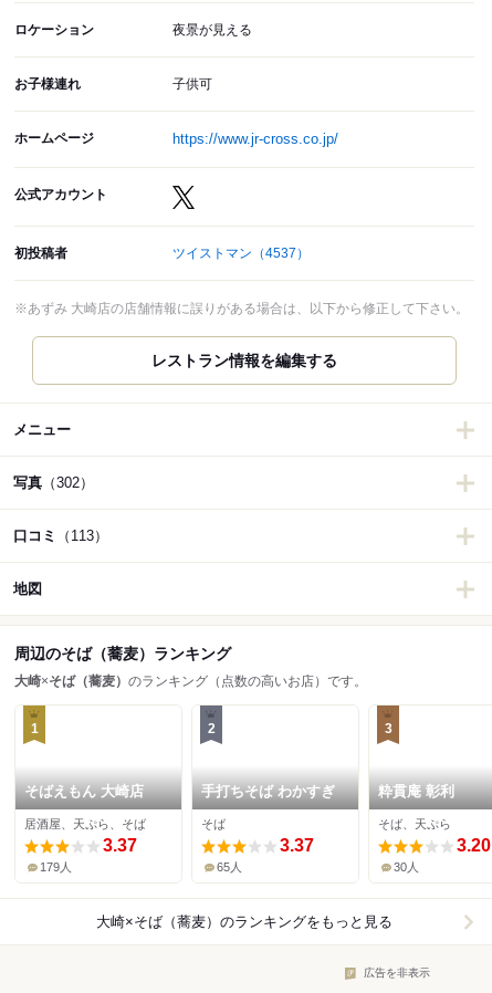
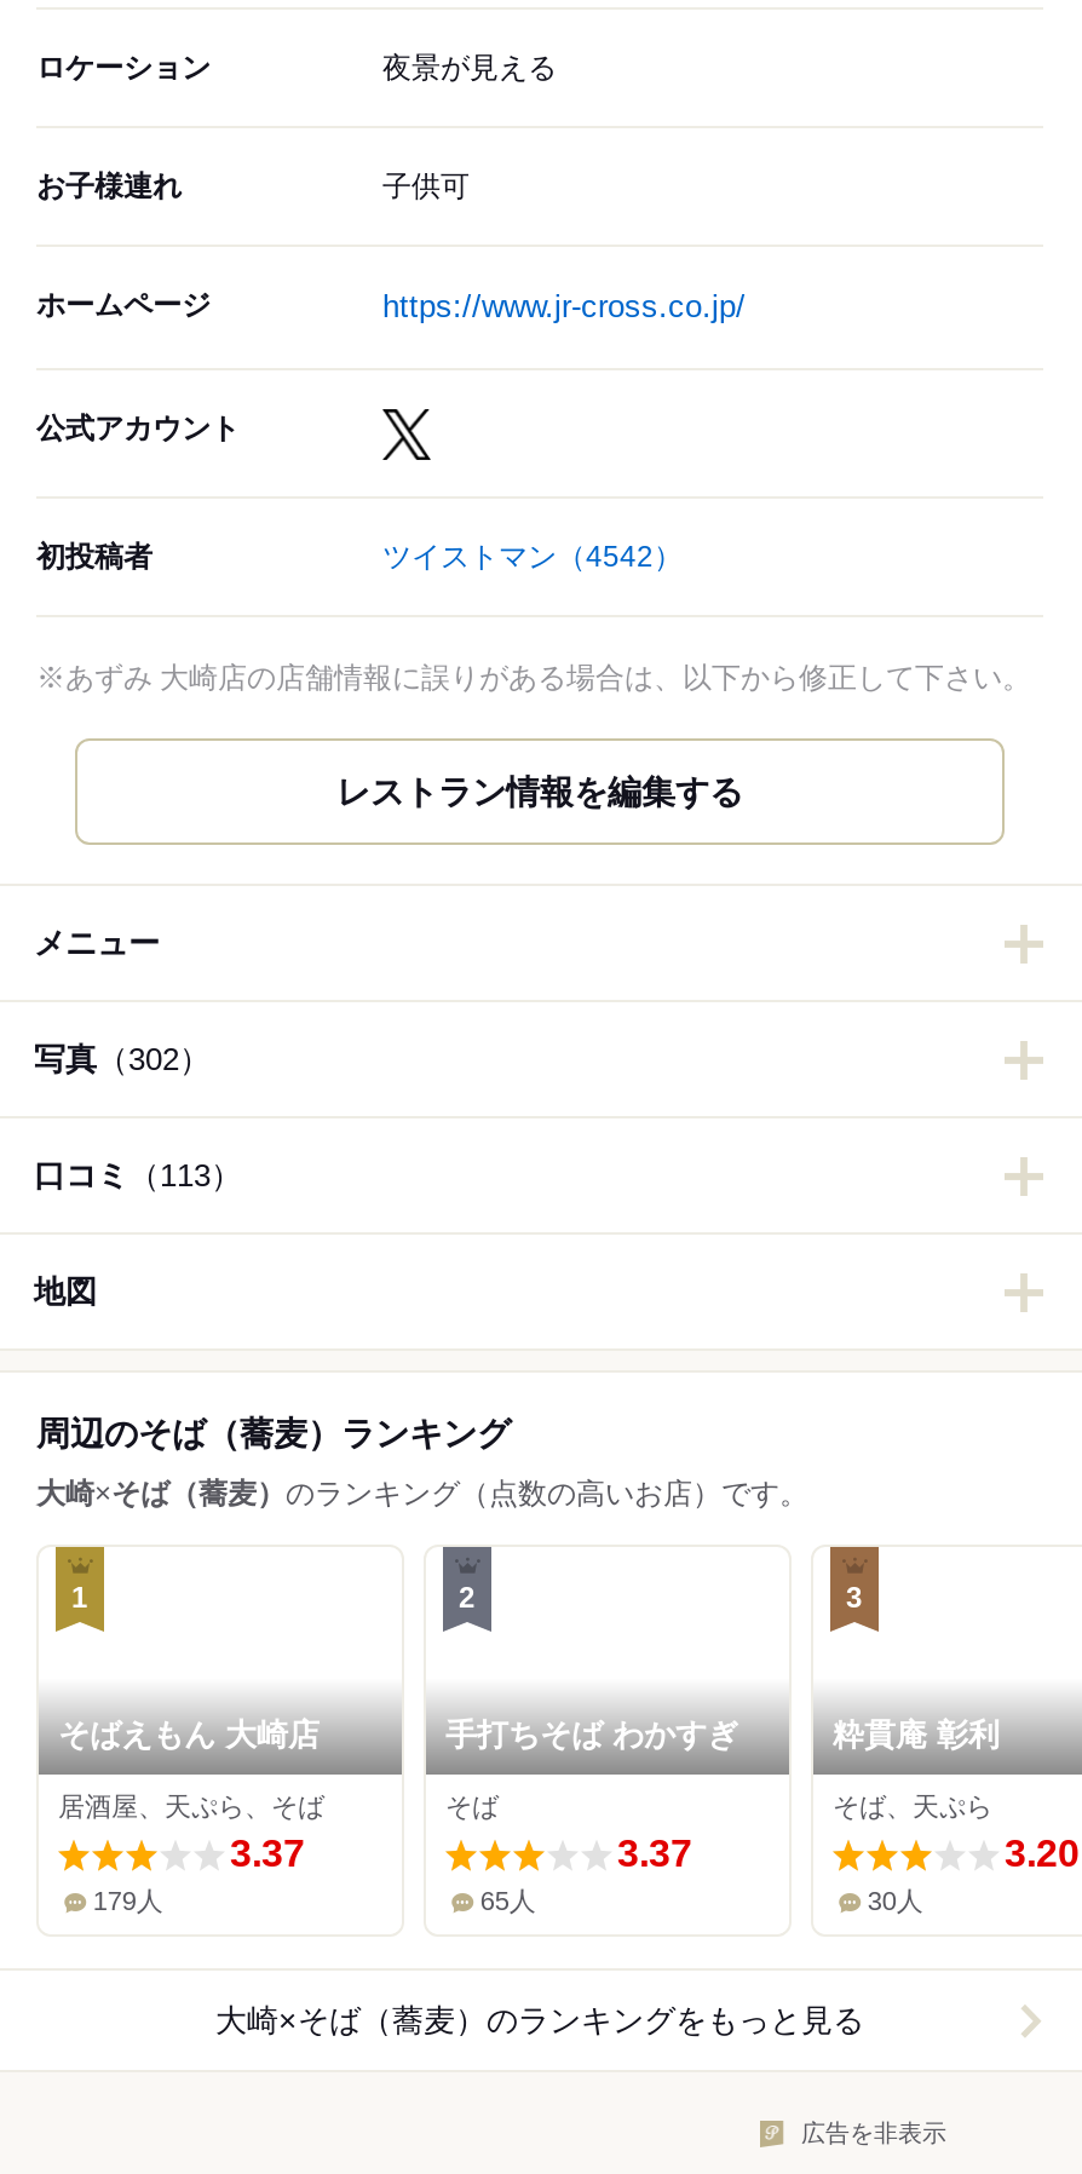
- ツイストマン（4537）
+ ツイストマン（4542）
